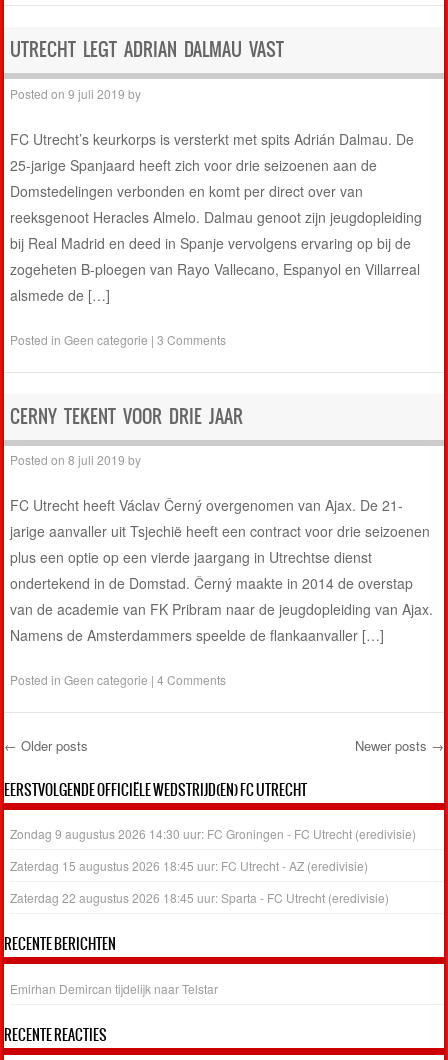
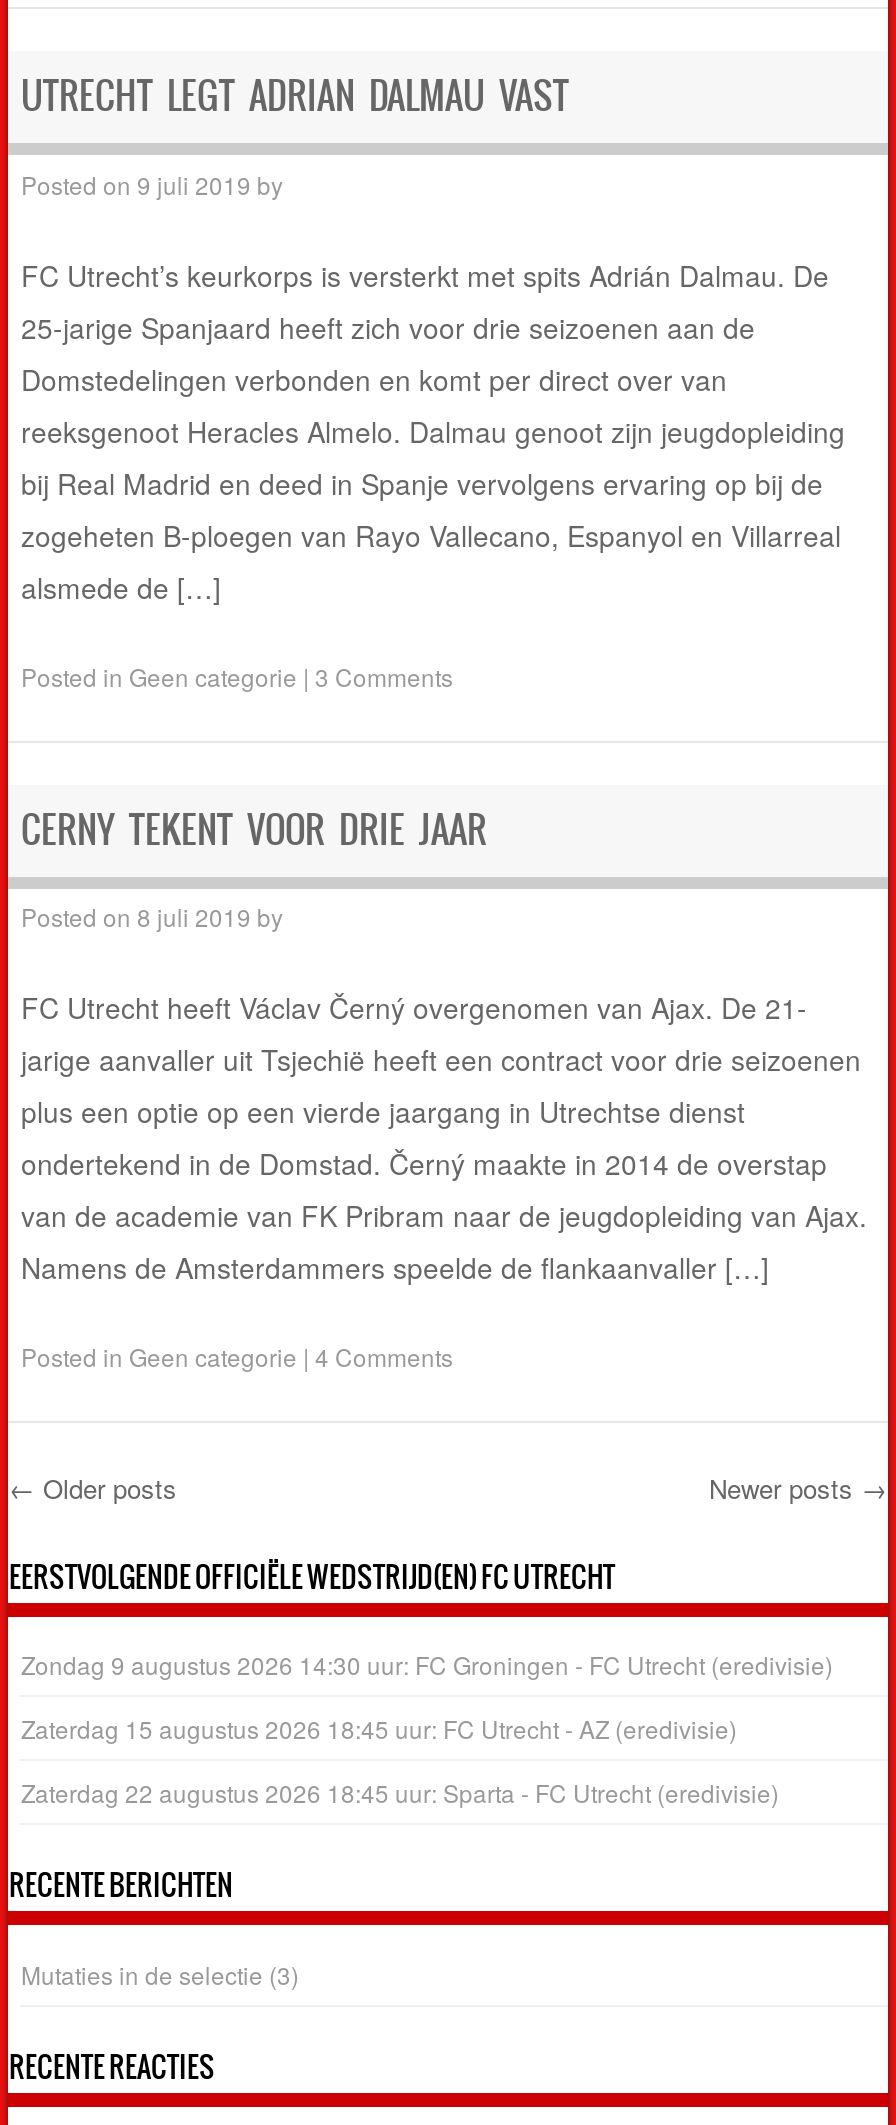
- Emirhan Demircan tijdelijk naar Telstar
+ Mutaties in de selectie (3)
